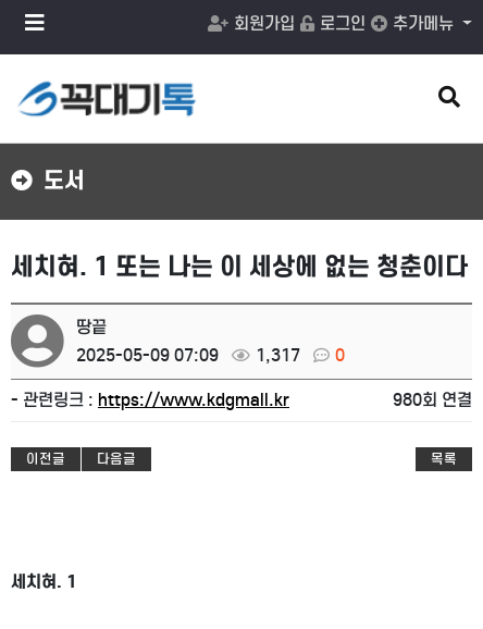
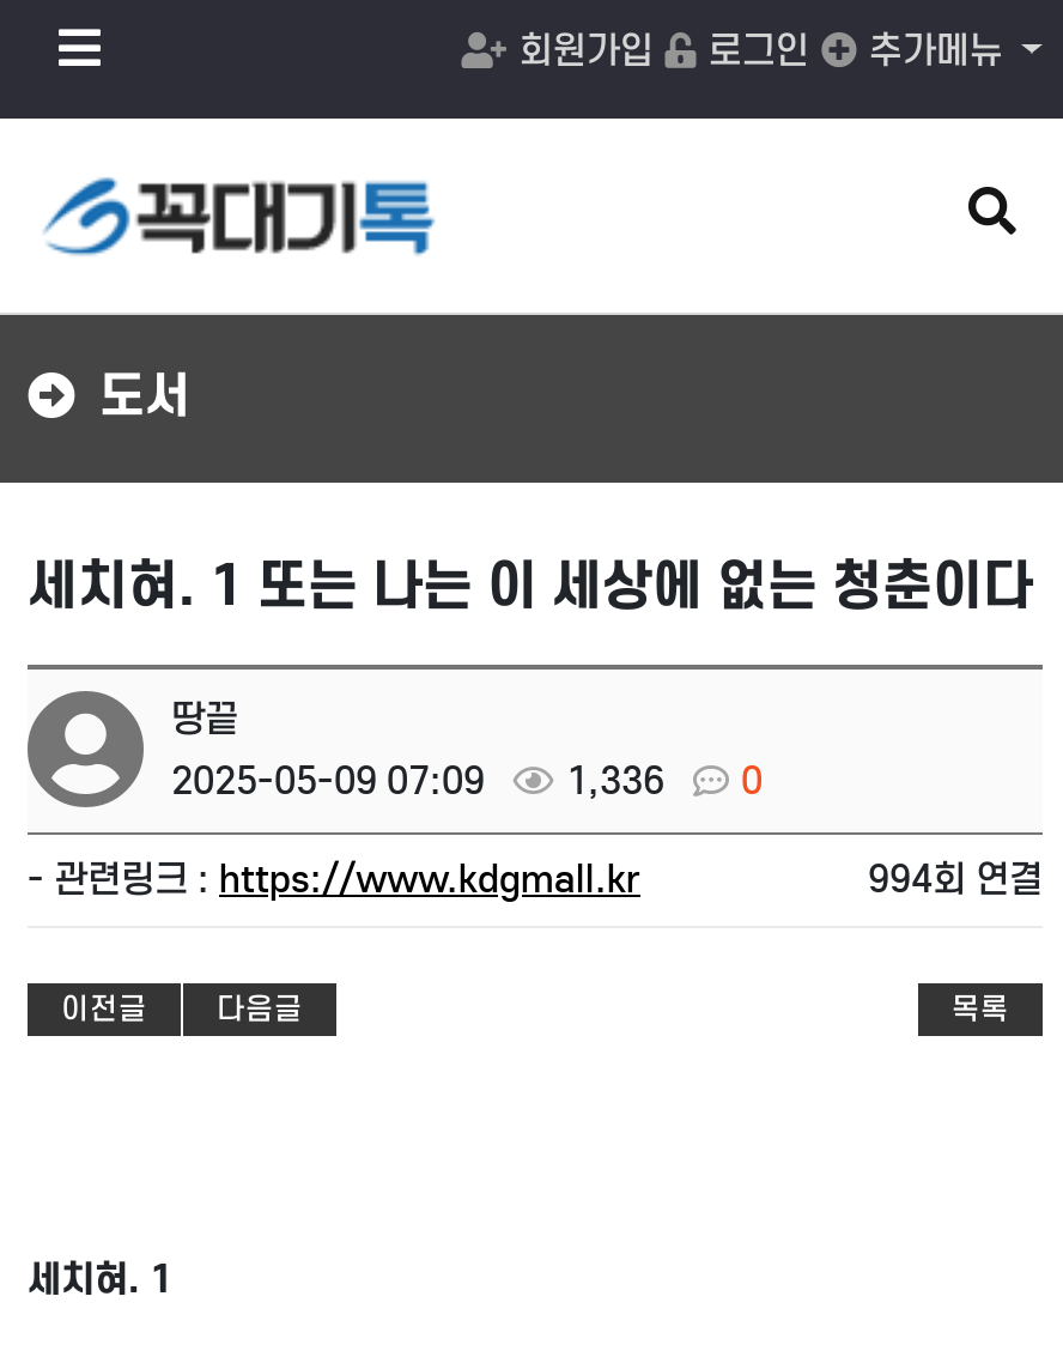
- 2025-05-09 07:09 1,317 0
+ 2025-05-09 07:09 1,336 0

- 980회 연결
+ 994회 연결
